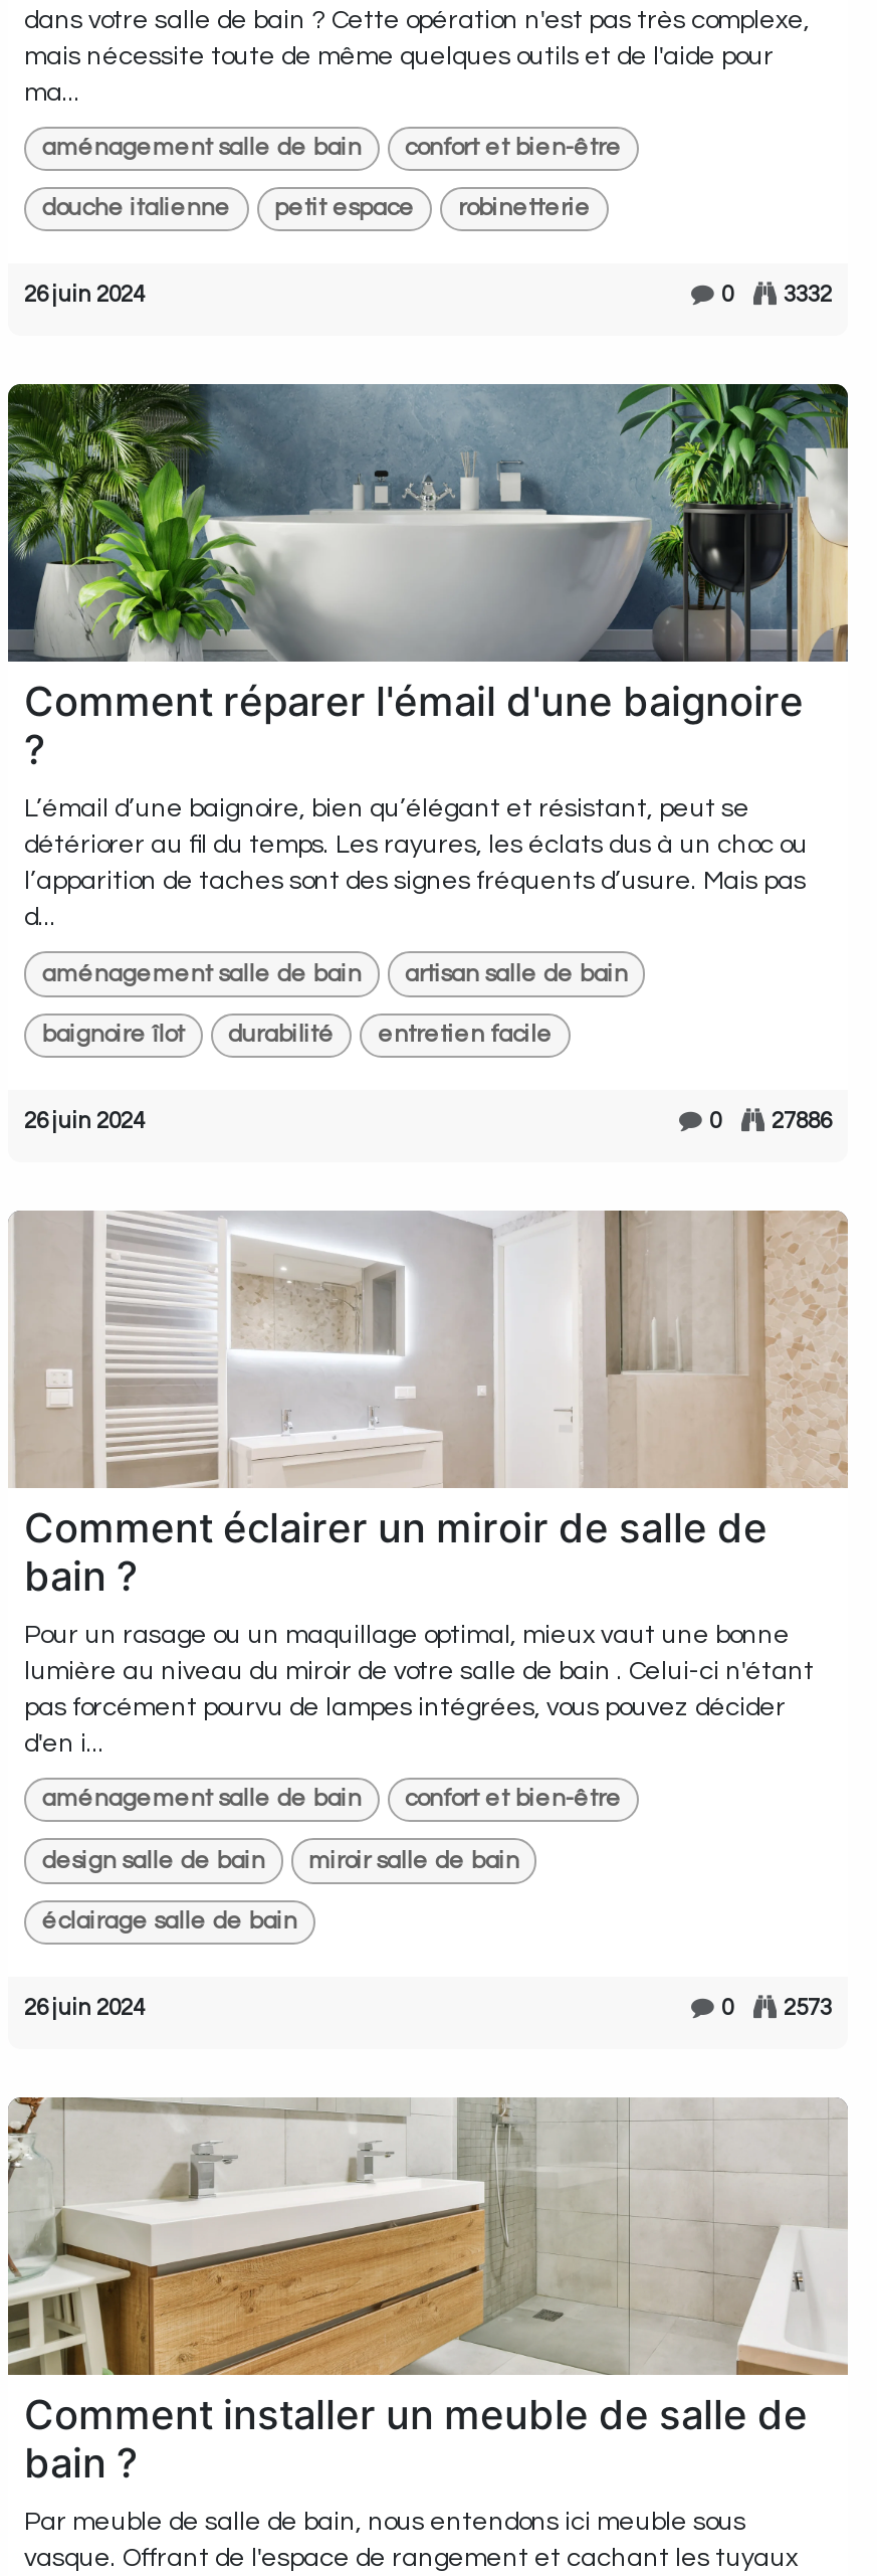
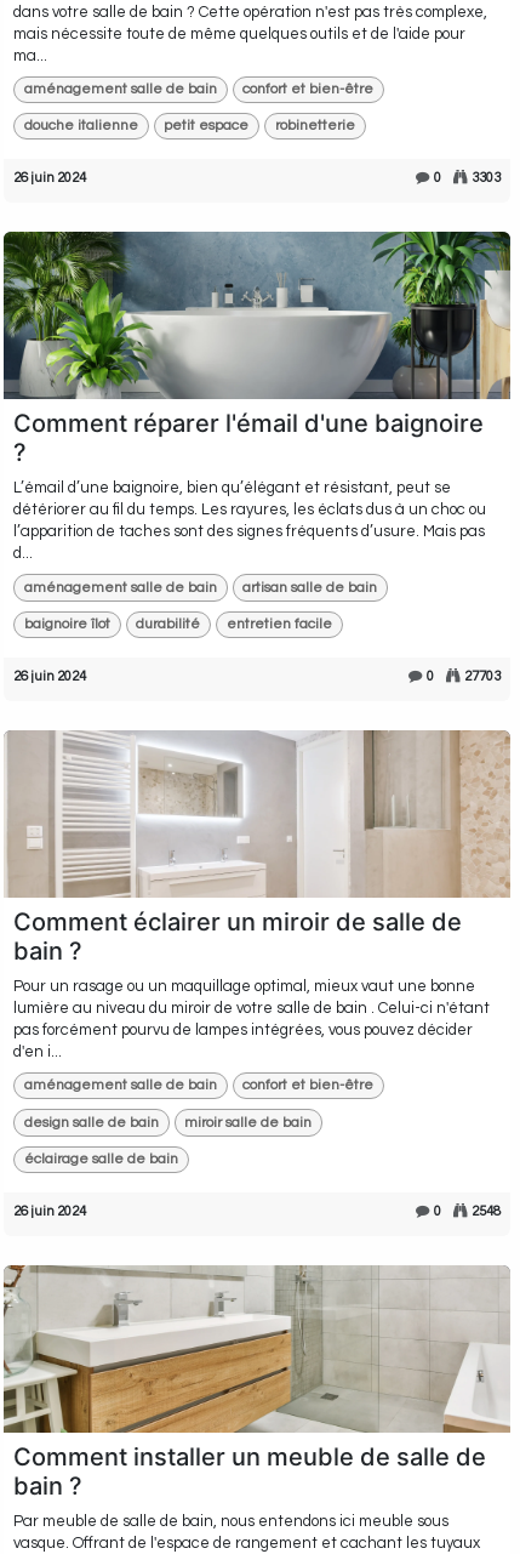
- 3332
+ 3303

- 27886
+ 27703

- 2573
+ 2548
